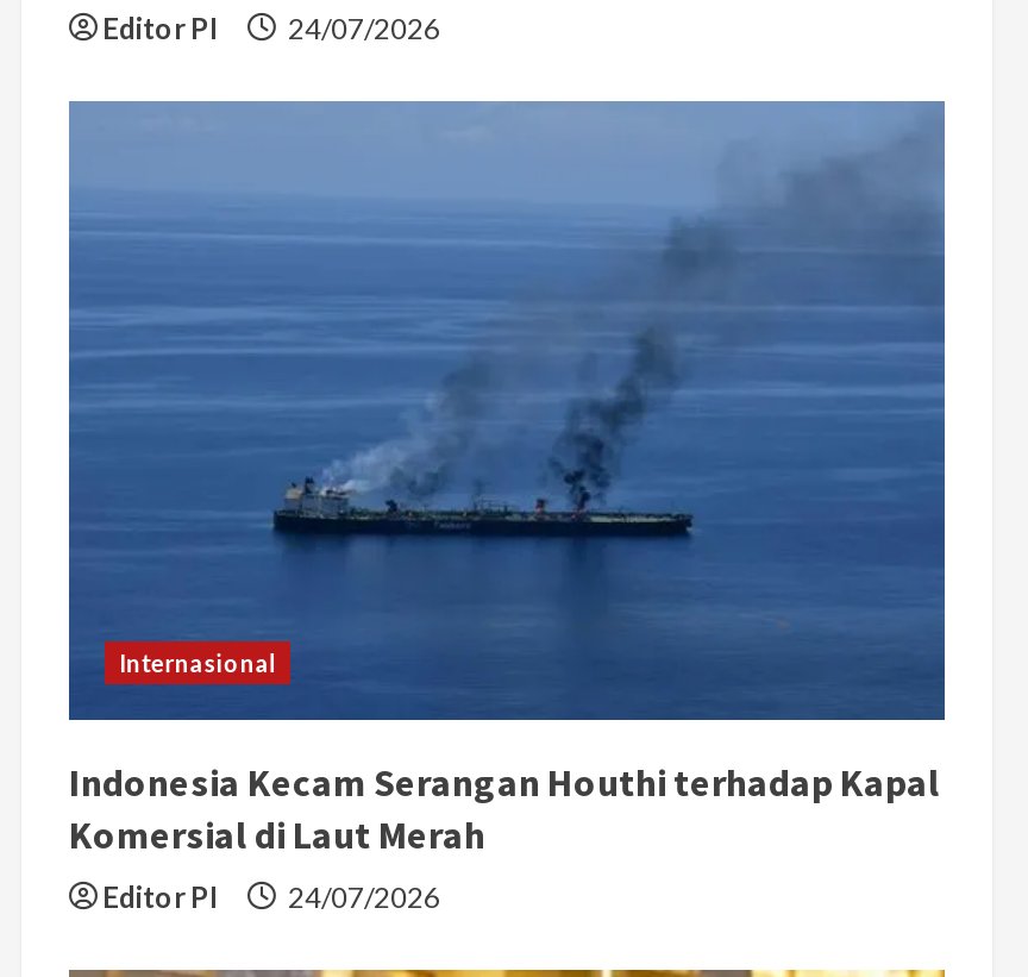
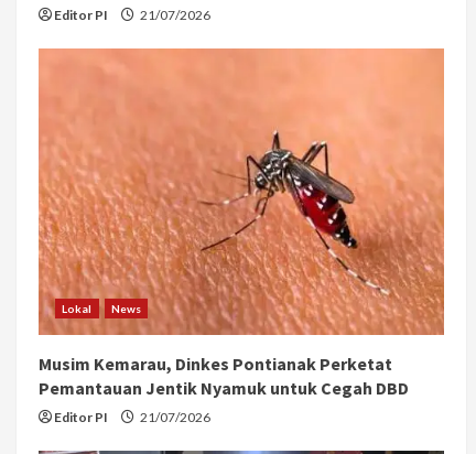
- Editor PI 24/07/2026
+ Editor PI 21/07/2026

- [image]
- Internasional
+ [image]
+ Lokal
+ News

- Indonesia Kecam Serangan Houthi terhadap Kapal
- Komersial di Laut Merah
+ Musim Kemarau, Dinkes Pontianak Perketat
+ Pemantauan Jentik Nyamuk untuk Cegah DBD

- Editor PI 24/07/2026
+ Editor PI 21/07/2026
